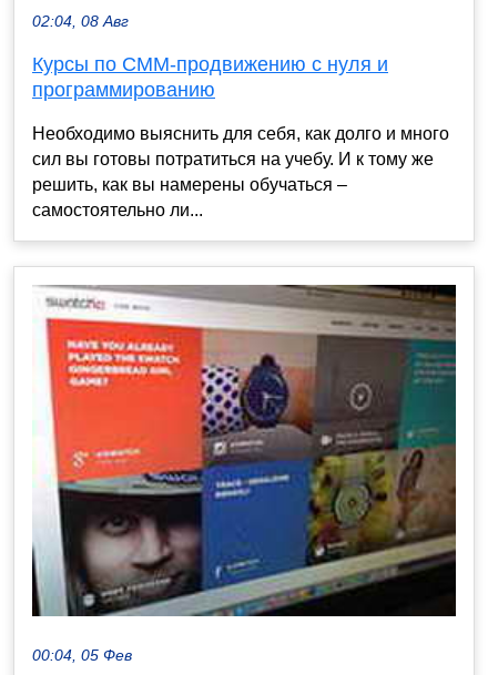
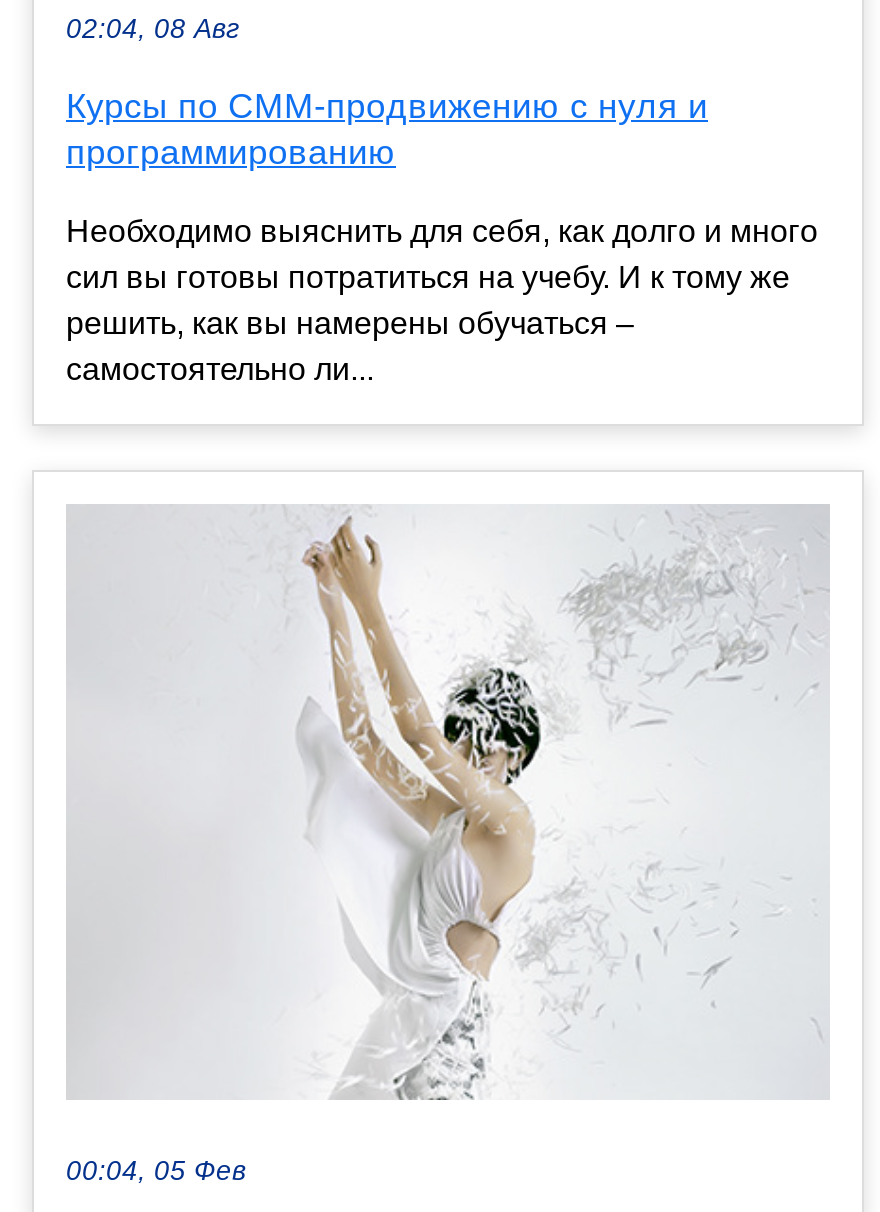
- [image]
+ [image]
